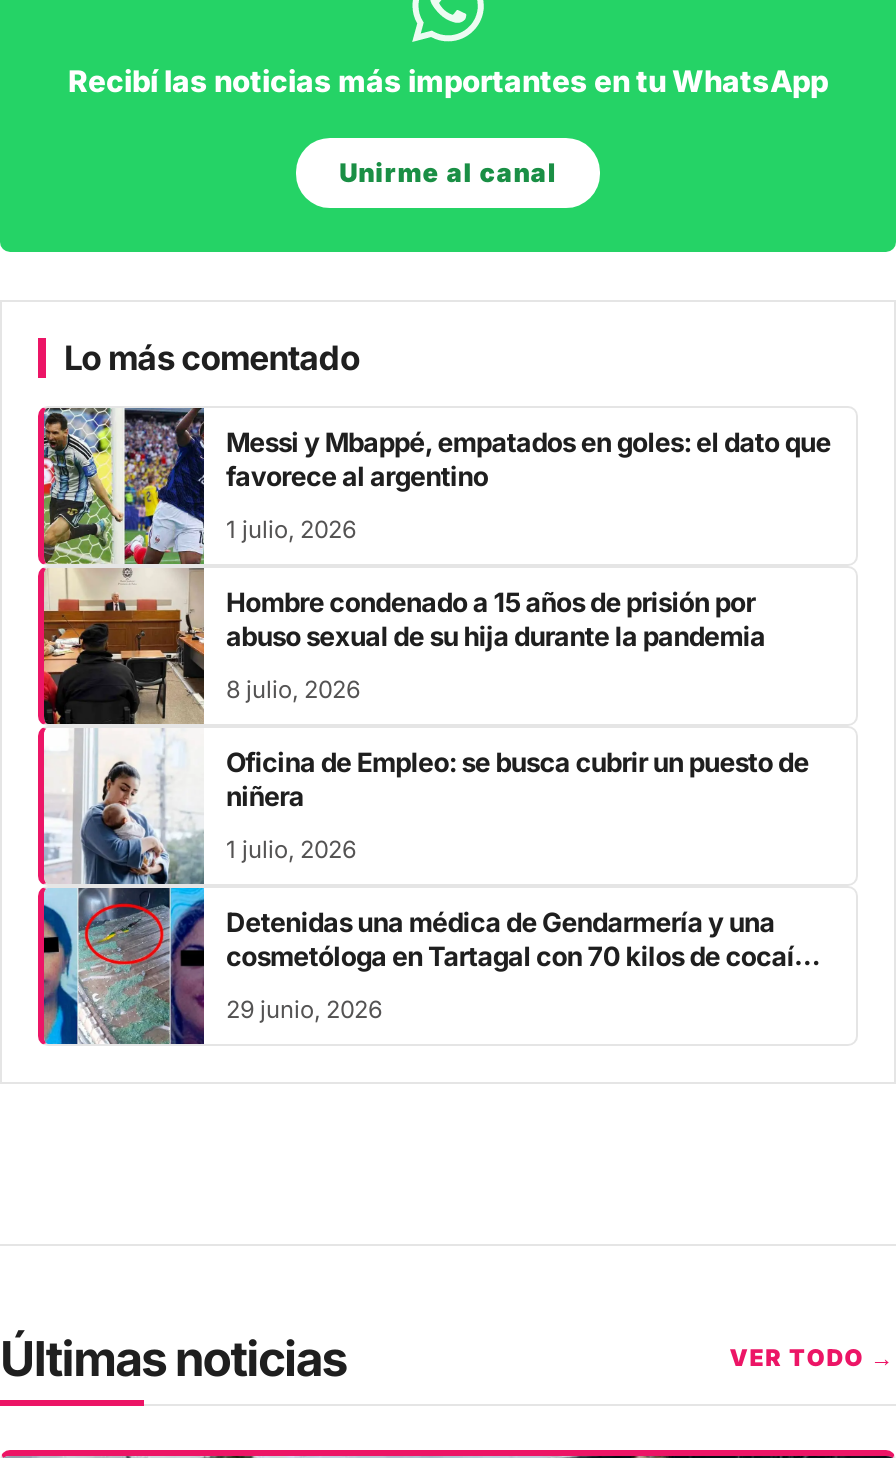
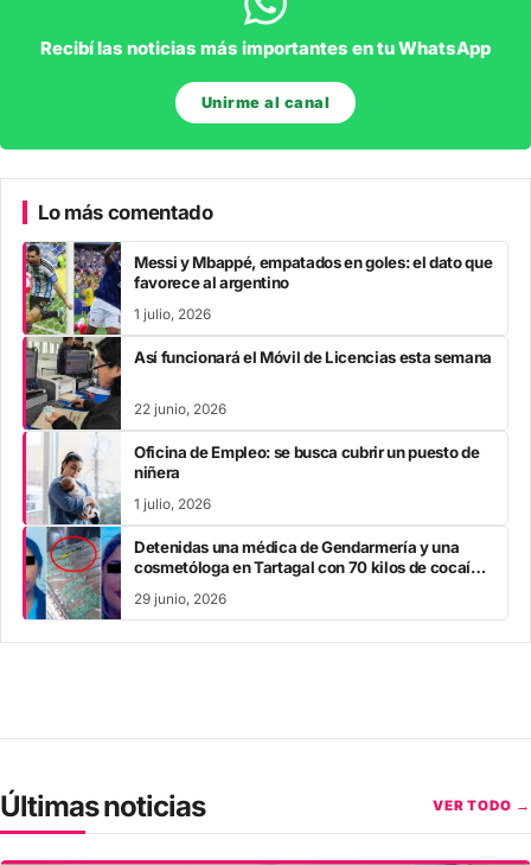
- [image]
- Hombre condenado a 15 años de prisión por
- abuso sexual de su hija durante la pandemia
+ [image]
+ Así funcionará el Móvil de Licencias esta semana

- 8 julio, 2026
+ 22 junio, 2026
